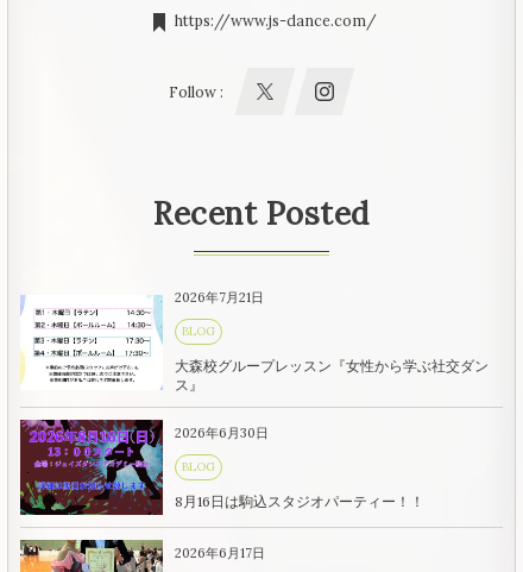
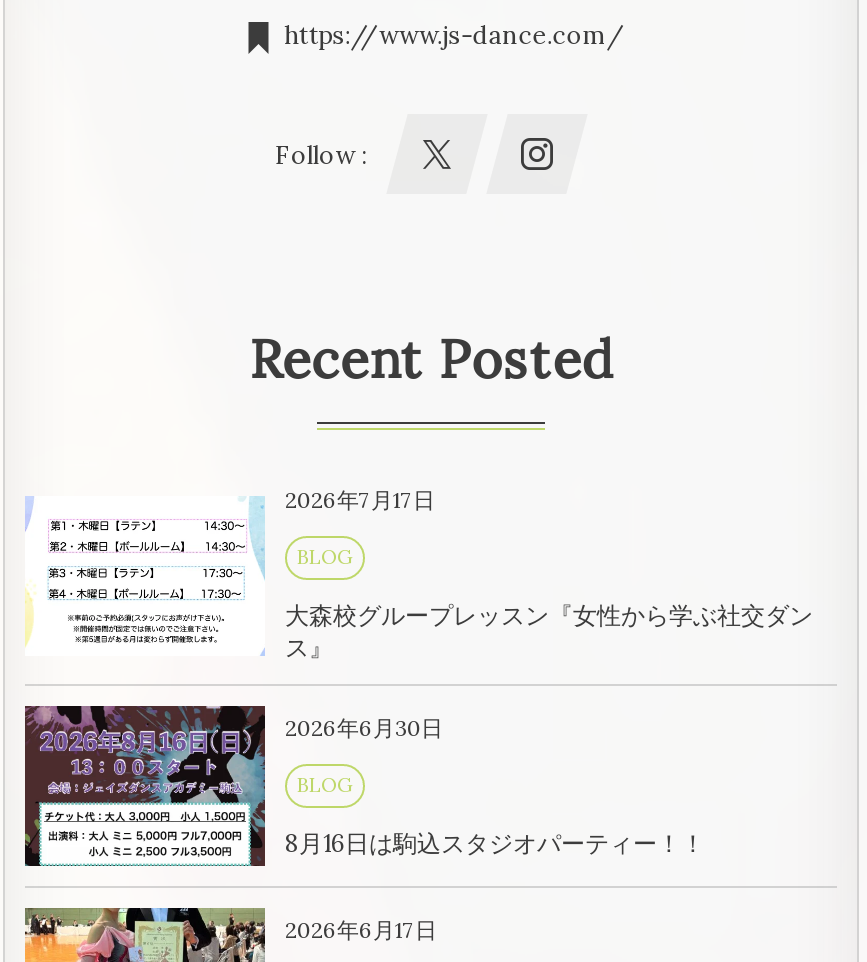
- 2026年7月21日
+ 2026年7月17日

- [image]
+ [image]
